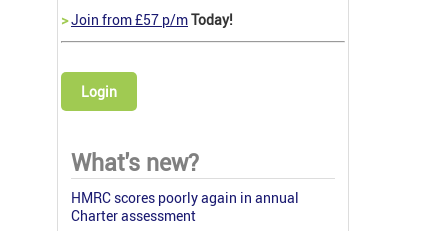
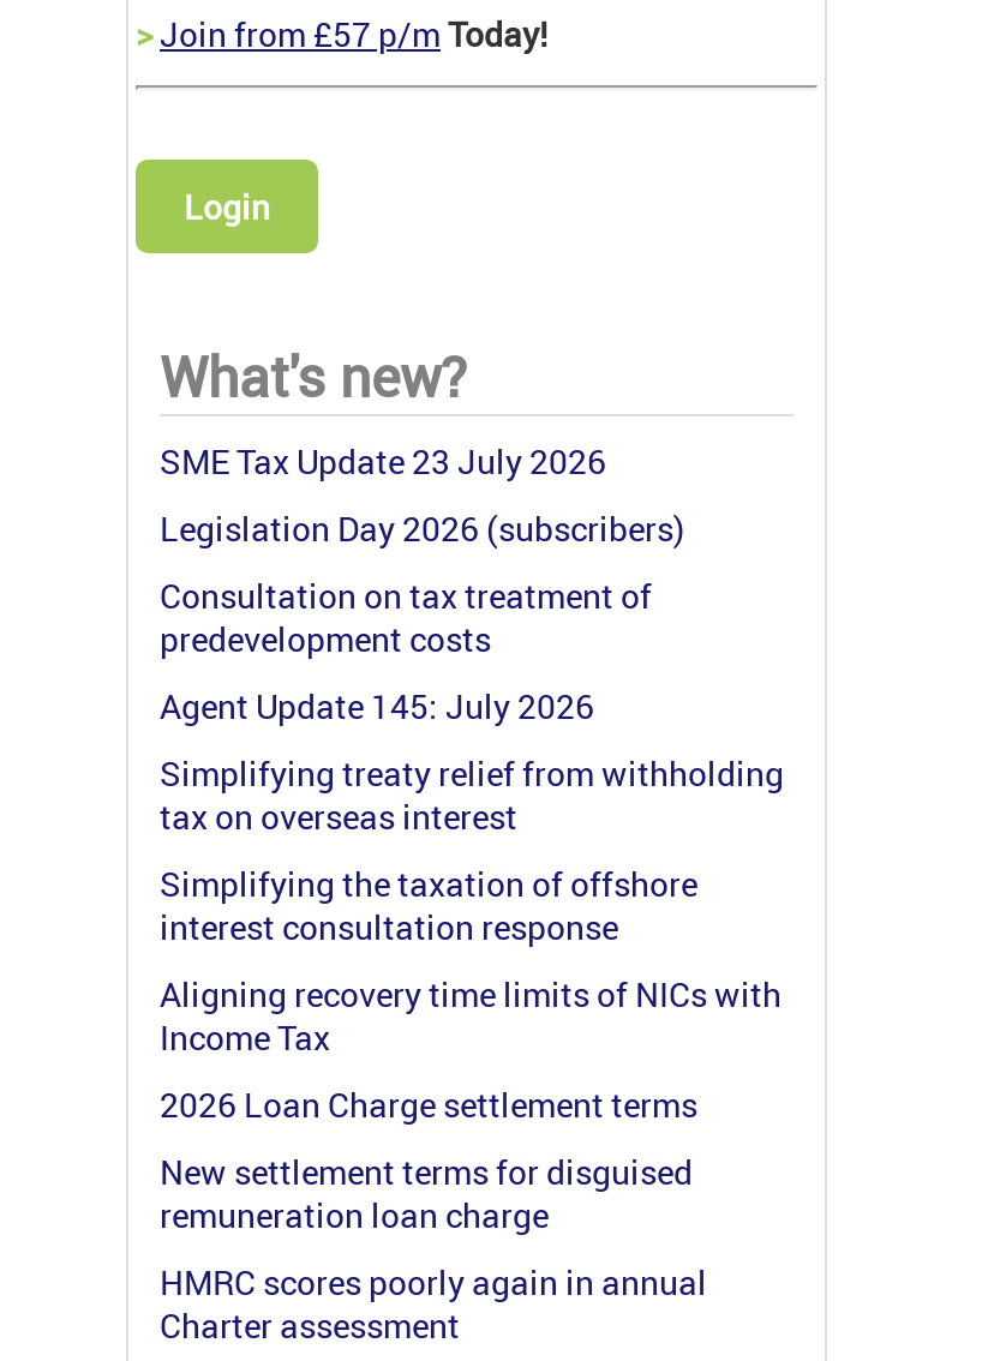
+ SME Tax Update 23 July 2026
+ Legislation Day 2026 (subscribers)
+ Consultation on tax treatment of
+ predevelopment costs
+ Agent Update 145: July 2026
+ Simplifying treaty relief from withholding
+ tax on overseas interest
+ Simplifying the taxation of offshore
+ interest consultation response
+ Aligning recovery time limits of NICs with
+ Income Tax
+ 2026 Loan Charge settlement terms
+ New settlement terms for disguised
+ remuneration loan charge
